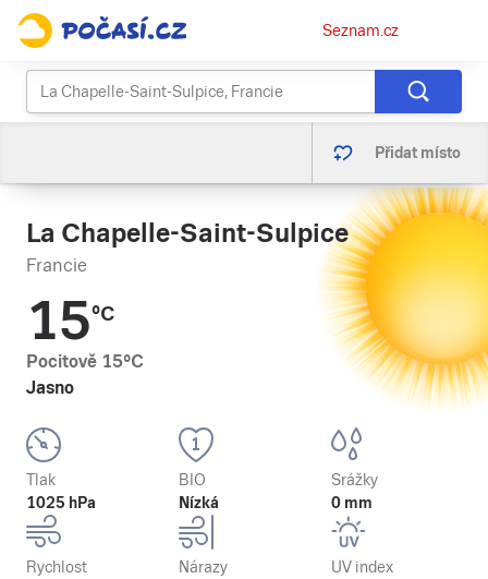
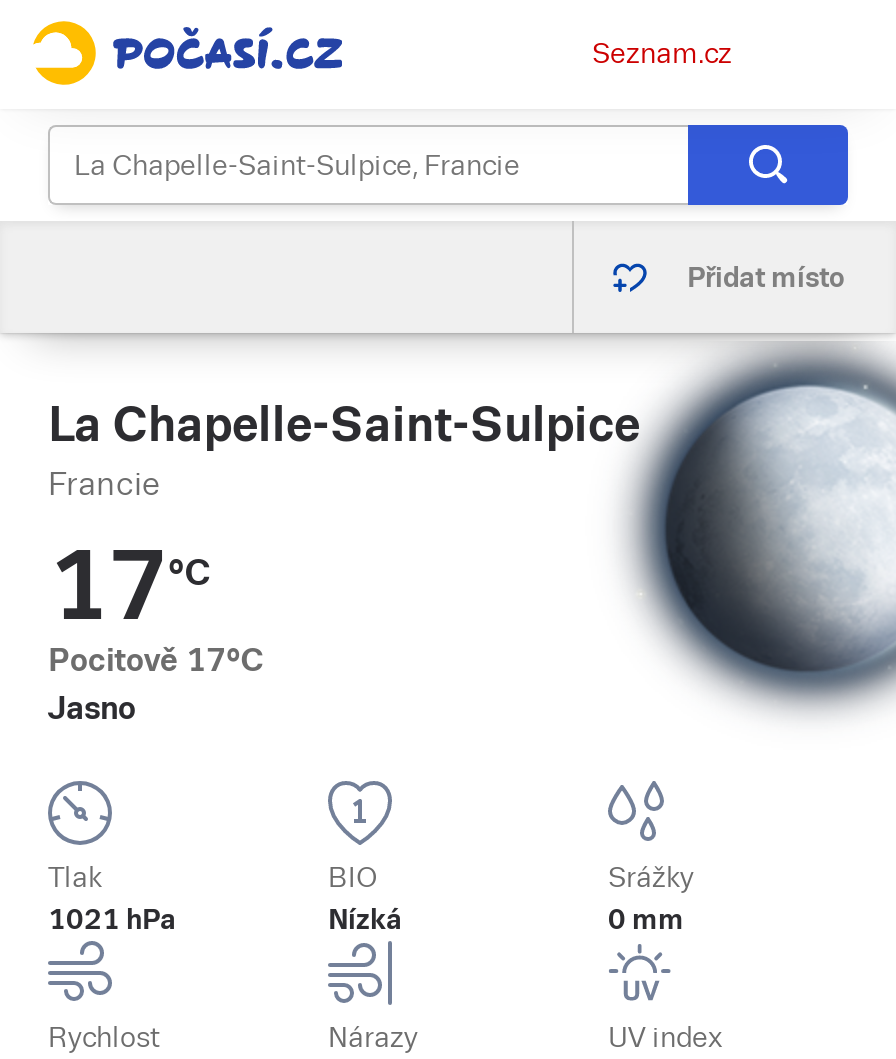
- [image]
+ [image]

- 15°C
+ 17°C

- Pocitově 15°C
+ Pocitově 17°C

- 1025 hPa
+ 1021 hPa
